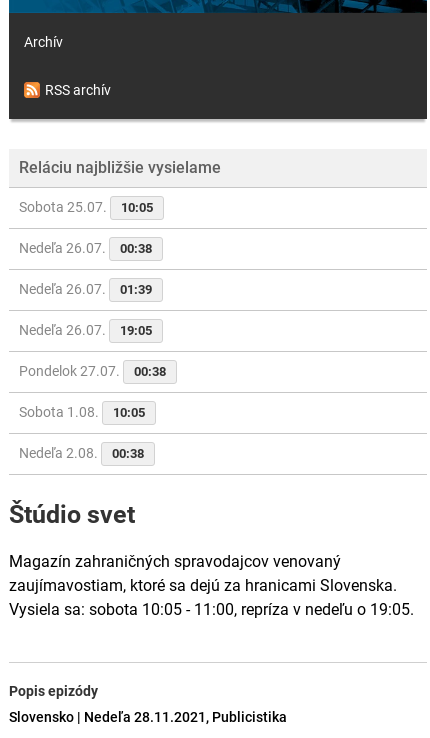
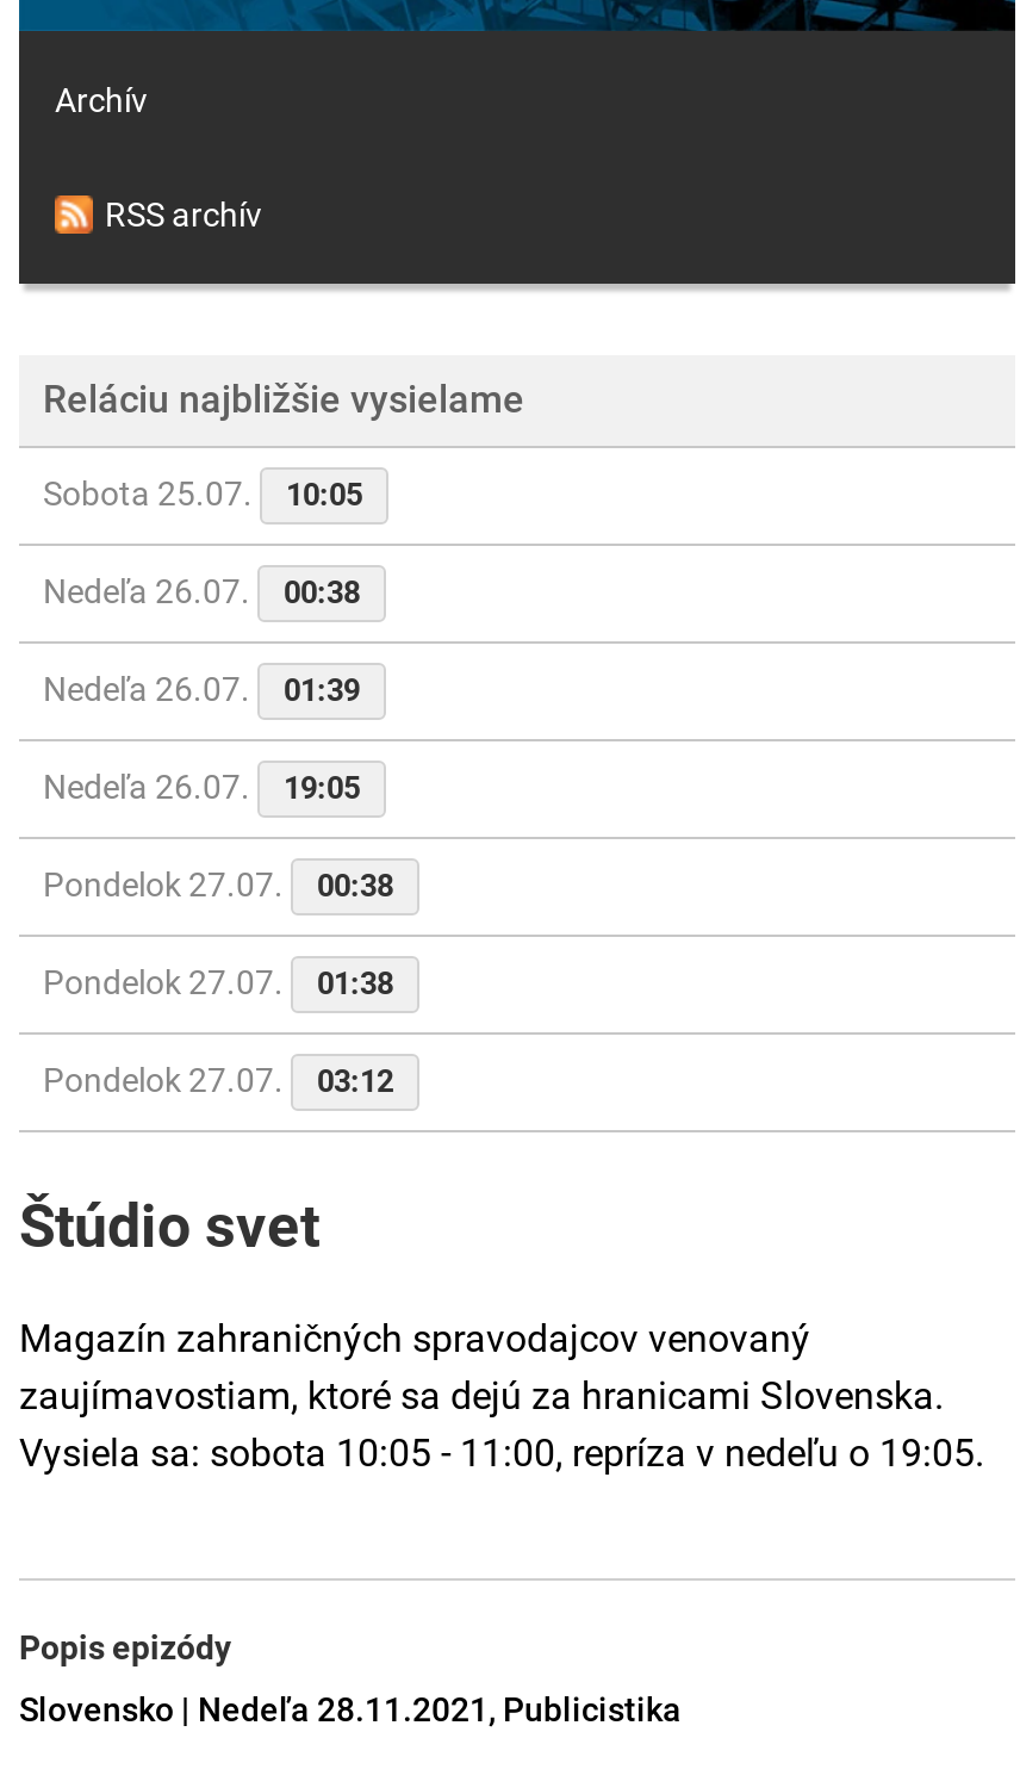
- Sobota 1.08.
- 10:05
+ Pondelok 27.07.
+ 01:38

- Nedeľa 2.08.
- 00:38
+ Pondelok 27.07.
+ 03:12
